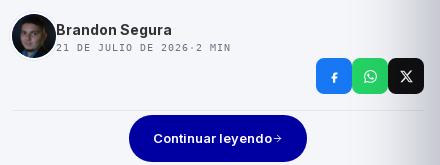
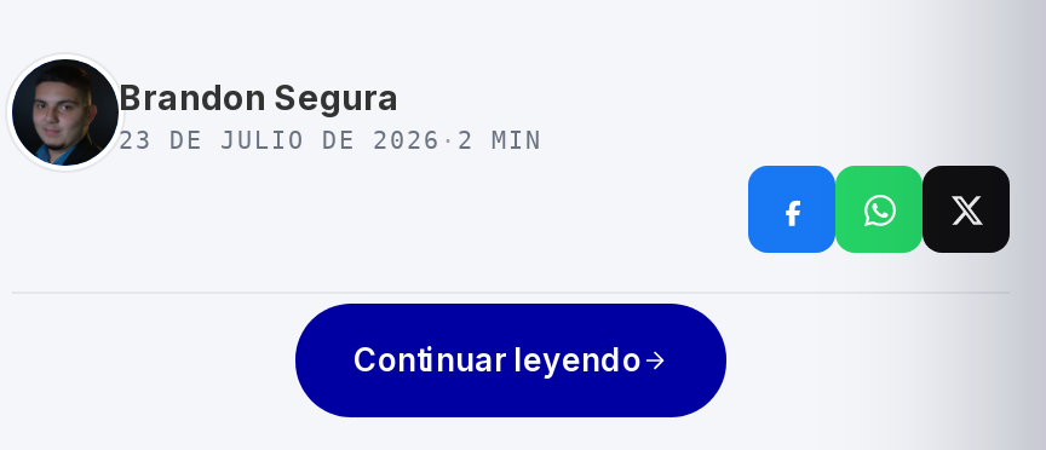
- 21 DE JULIO DE 2026 · 2 MIN
+ 23 DE JULIO DE 2026 · 2 MIN
